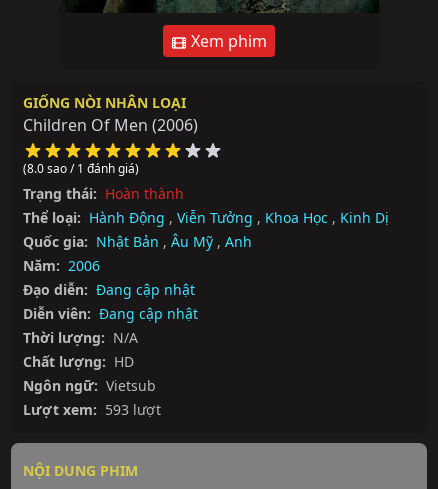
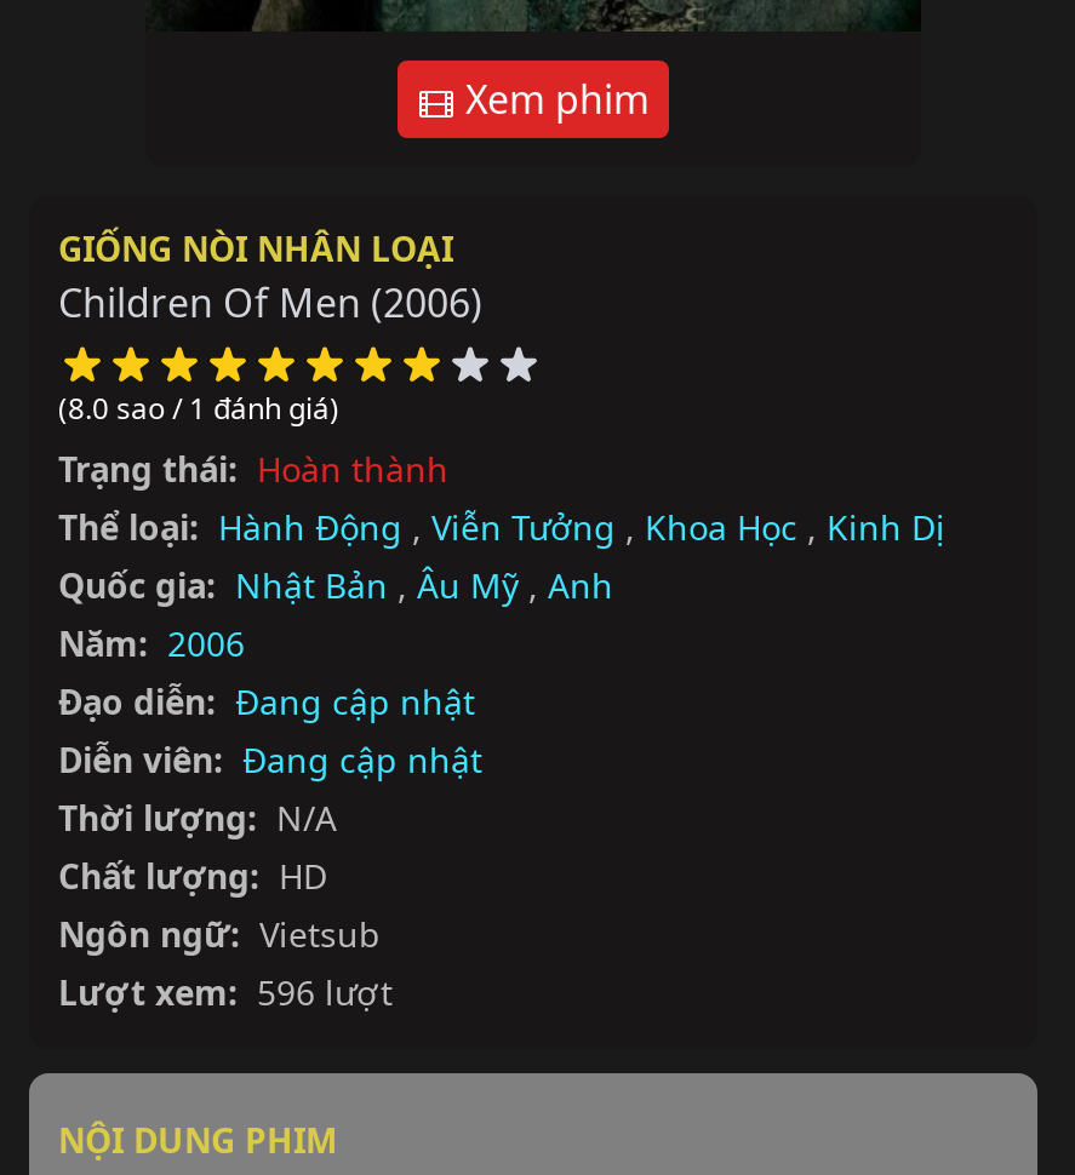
- Lượt xem: 593 lượt
+ Lượt xem: 596 lượt
